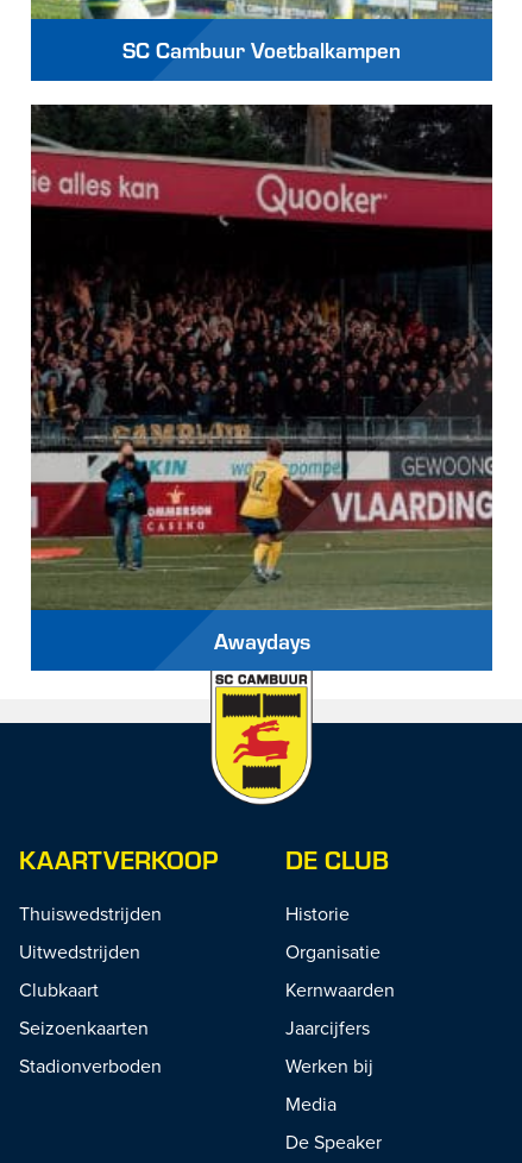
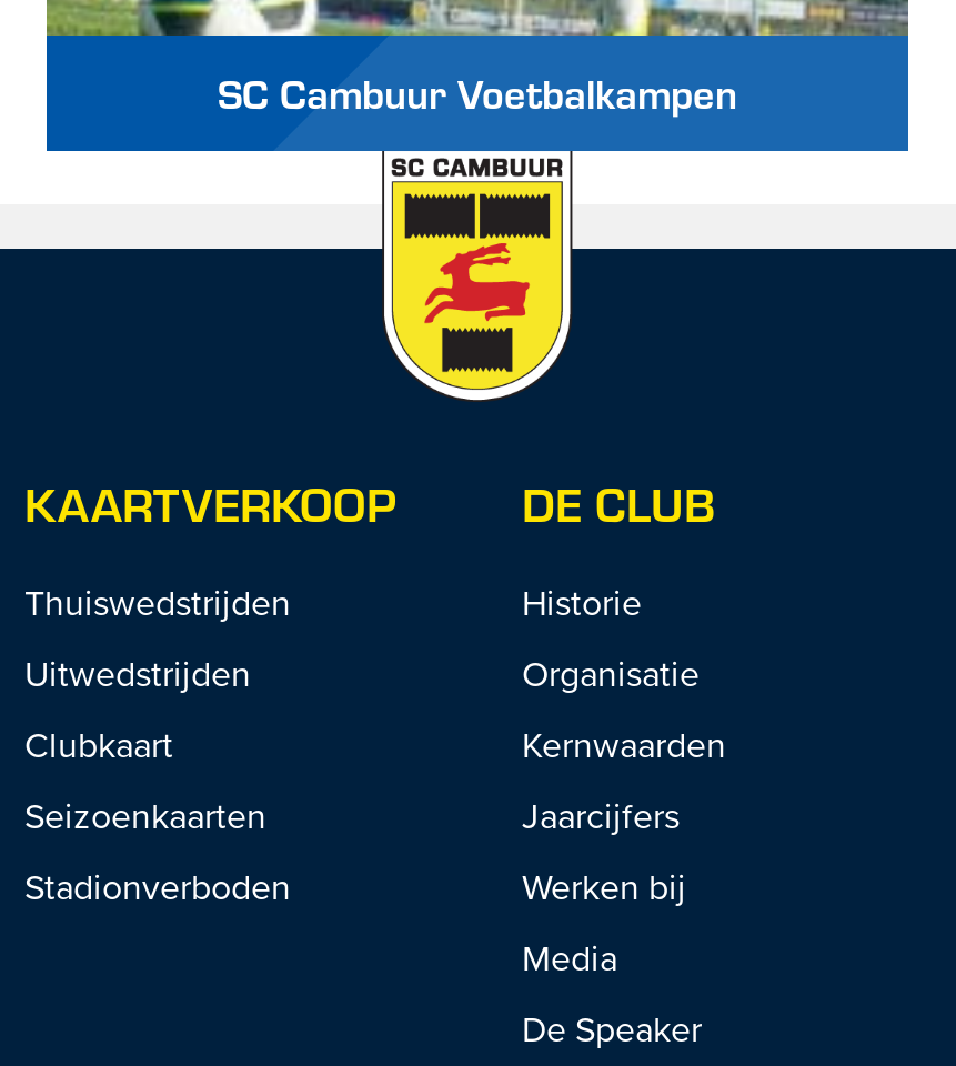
- [image]
- Awaydays
